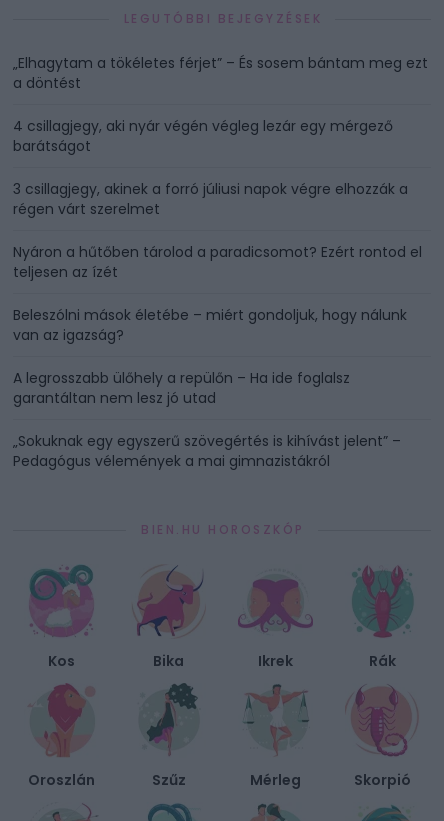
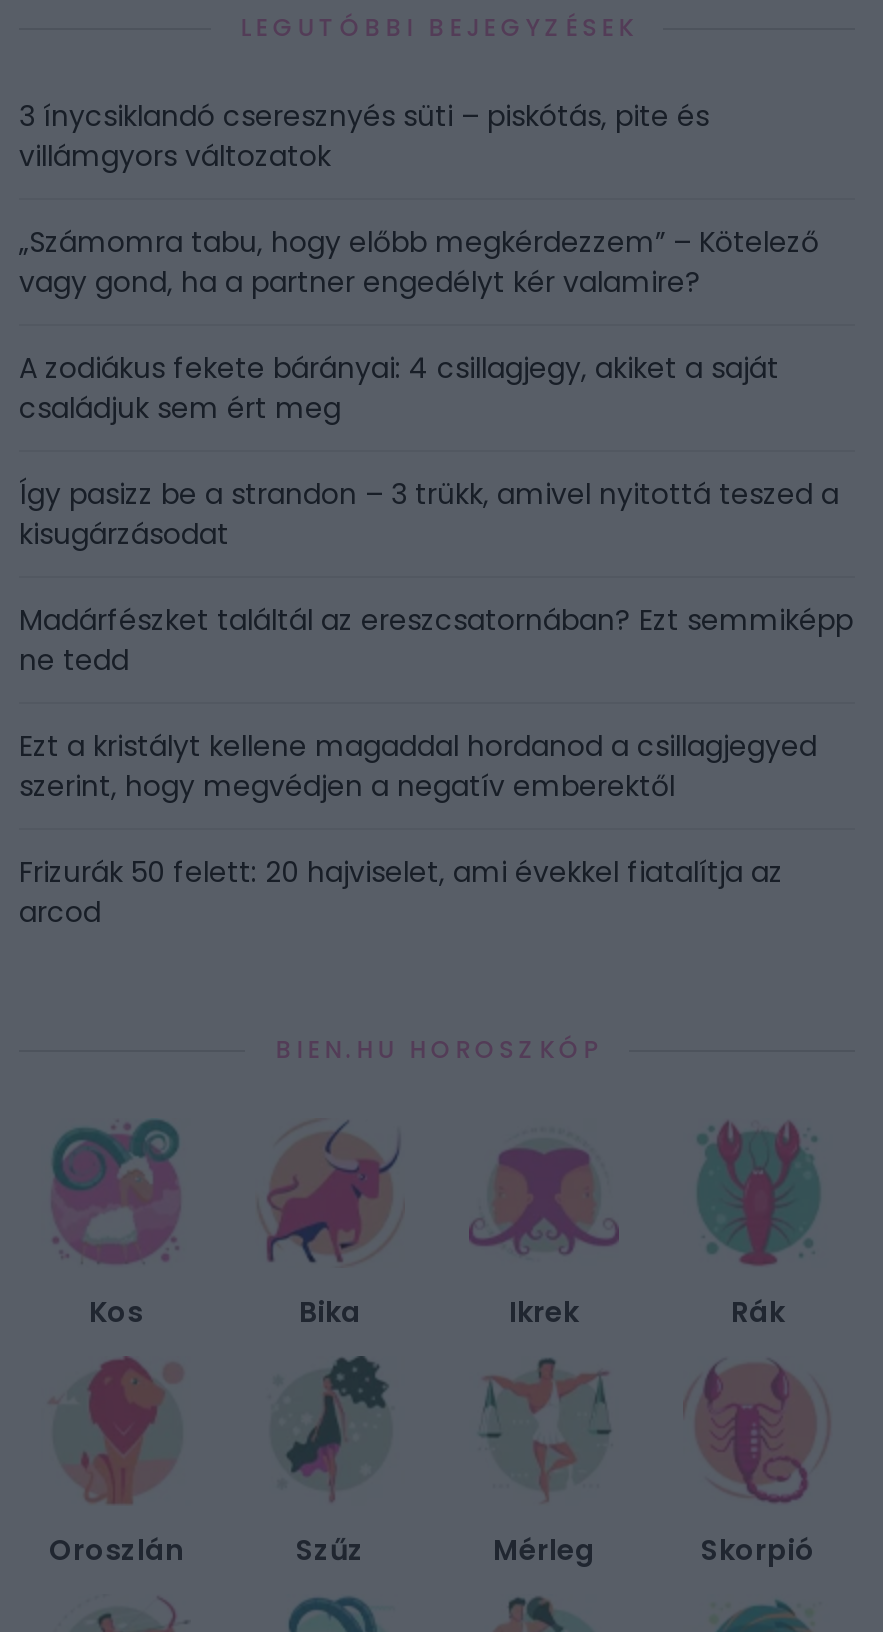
- „Elhagytam a tökéletes férjet” – És sosem bántam meg ezt
- a döntést
+ 3 ínycsiklandó cseresznyés süti – piskótás, pite és
+ villámgyors változatok

- 4 csillagjegy, aki nyár végén végleg lezár egy mérgező
- barátságot
+ „Számomra tabu, hogy előbb megkérdezzem” – Kötelező
+ vagy gond, ha a partner engedélyt kér valamire?

- 3 csillagjegy, akinek a forró júliusi napok végre elhozzák a
- régen várt szerelmet
+ A zodiákus fekete bárányai: 4 csillagjegy, akiket a saját
+ családjuk sem ért meg

- Nyáron a hűtőben tárolod a paradicsomot? Ezért rontod el
- teljesen az ízét
+ Így pasizz be a strandon – 3 trükk, amivel nyitottá teszed a
+ kisugárzásodat

- Beleszólni mások életébe – miért gondoljuk, hogy nálunk
- van az igazság?
+ Madárfészket találtál az ereszcsatornában? Ezt semmiképp
+ ne tedd

- A legrosszabb ülőhely a repülőn – Ha ide foglalsz
- garantáltan nem lesz jó utad
+ Ezt a kristályt kellene magaddal hordanod a csillagjegyed
+ szerint, hogy megvédjen a negatív emberektől

- „Sokuknak egy egyszerű szövegértés is kihívást jelent” –
- Pedagógus vélemények a mai gimnazistákról
+ Frizurák 50 felett: 20 hajviselet, ami évekkel fiatalítja az
+ arcod
